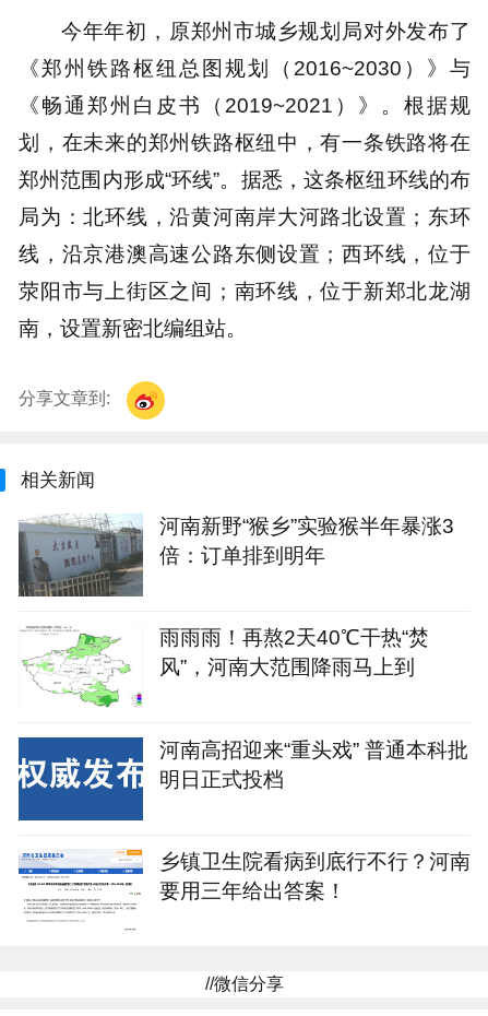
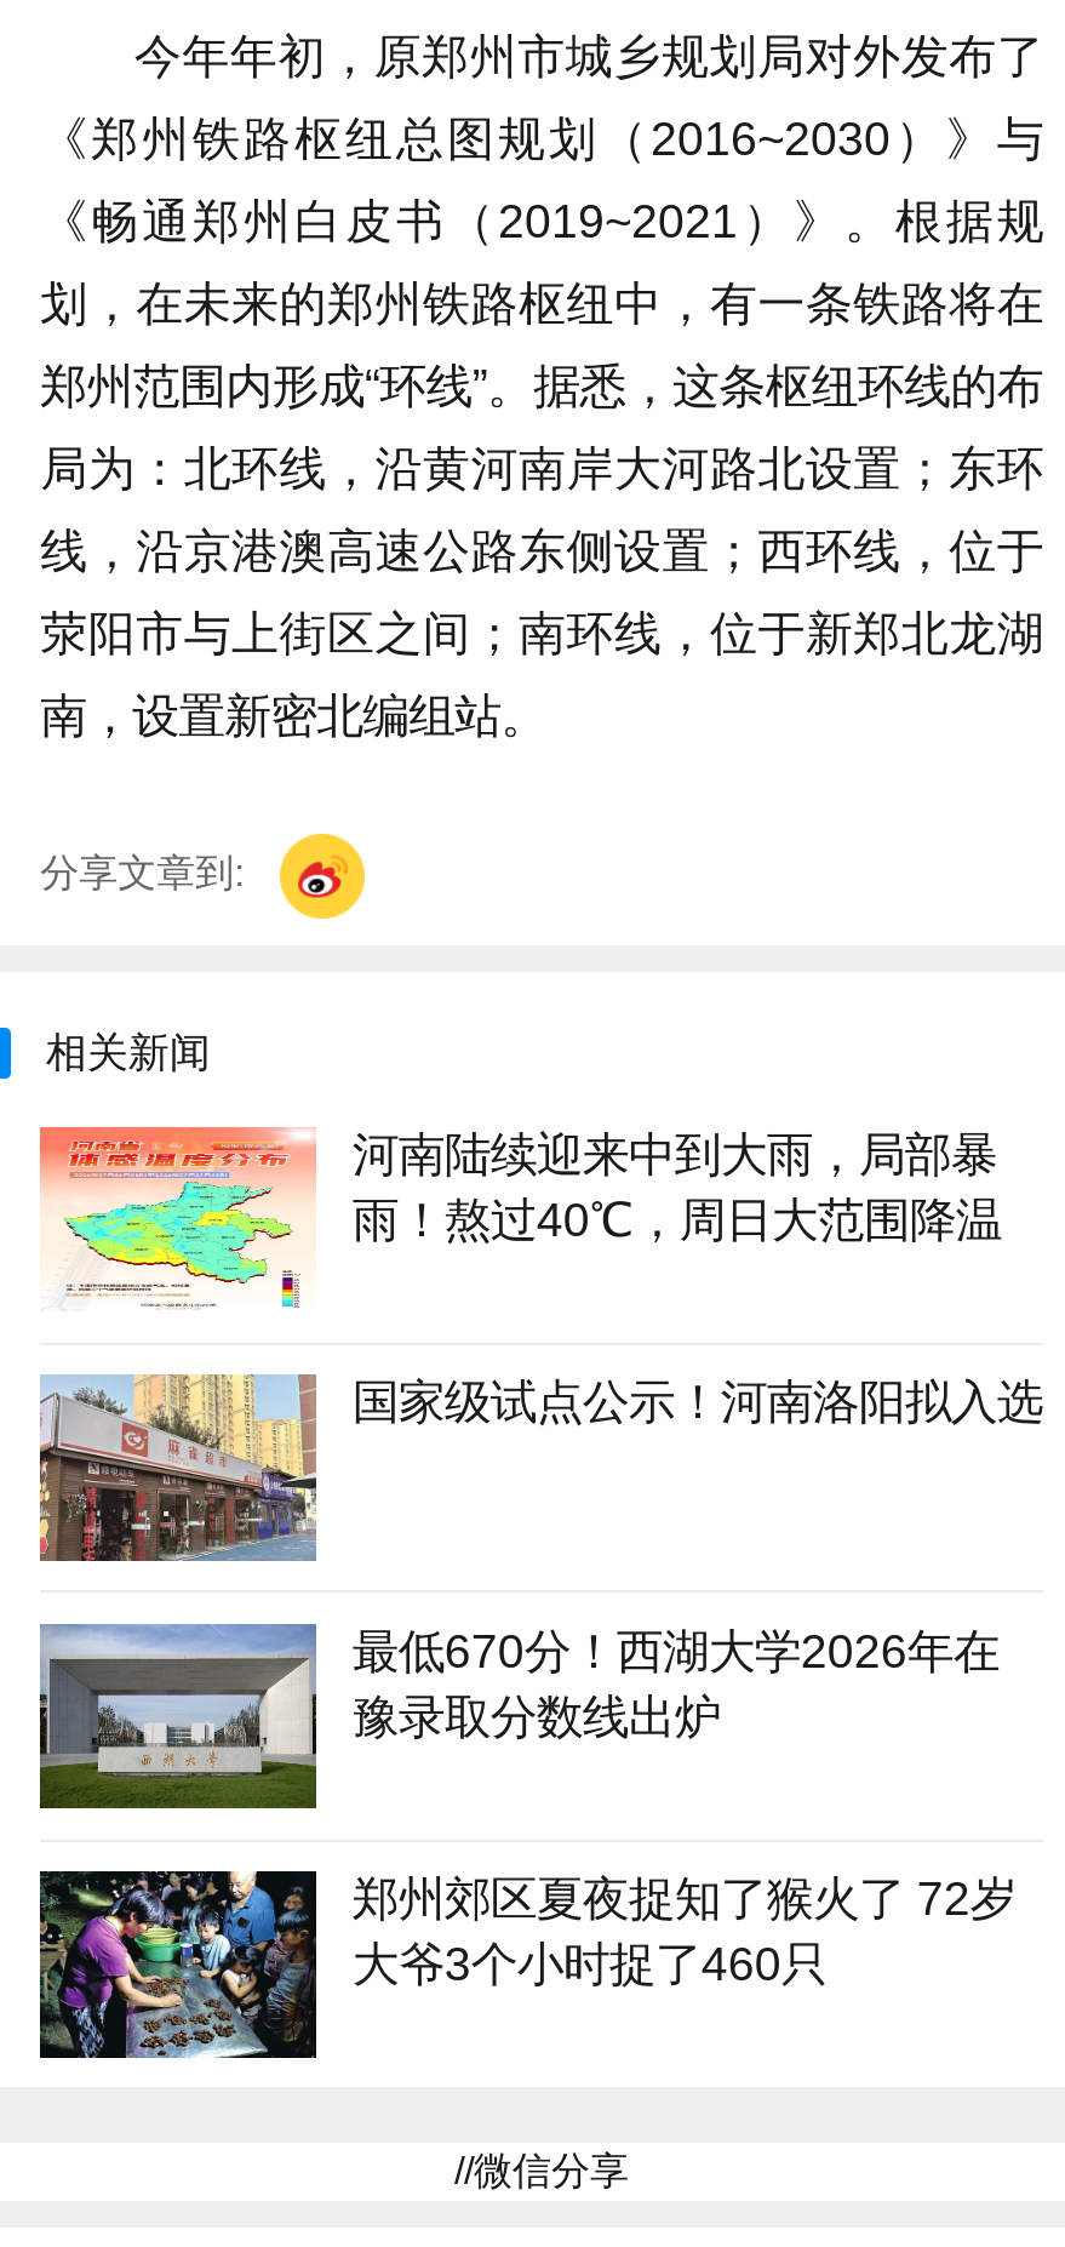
- [image]
- 河南新野“猴乡”实验猴半年暴涨3
- 倍：订单排到明年
+ [image]
+ 河南陆续迎来中到大雨，局部暴
+ 雨！熬过40℃，周日大范围降温

- [image]
- 雨雨雨！再熬2天40℃干热“焚
- 风”，河南大范围降雨马上到
+ [image]
+ 国家级试点公示！河南洛阳拟入选

- [image]
- 河南高招迎来“重头戏” 普通本科批
- 明日正式投档
+ [image]
+ 最低670分！西湖大学2026年在
+ 豫录取分数线出炉

- [image]
- 乡镇卫生院看病到底行不行？河南
- 要用三年给出答案！
+ [image]
+ 郑州郊区夏夜捉知了猴火了 72岁
+ 大爷3个小时捉了460只
